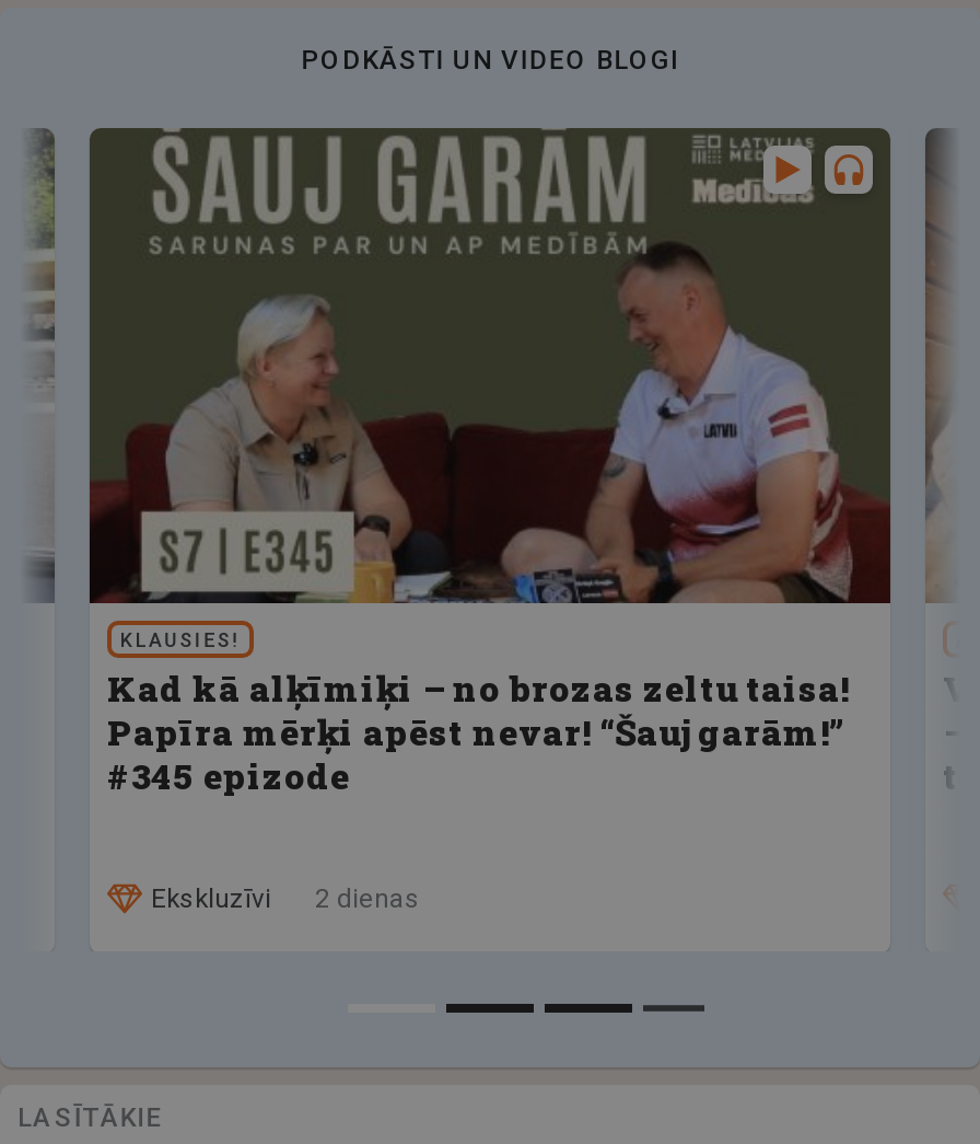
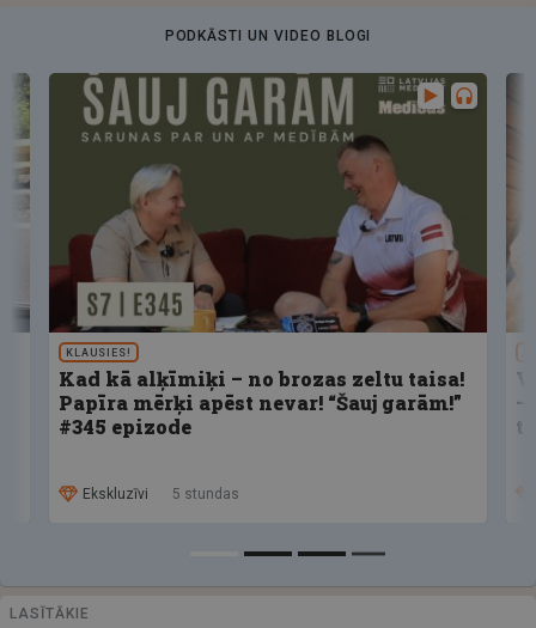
- Ekskluzīvi 2 dienas
+ Ekskluzīvi 5 stundas
